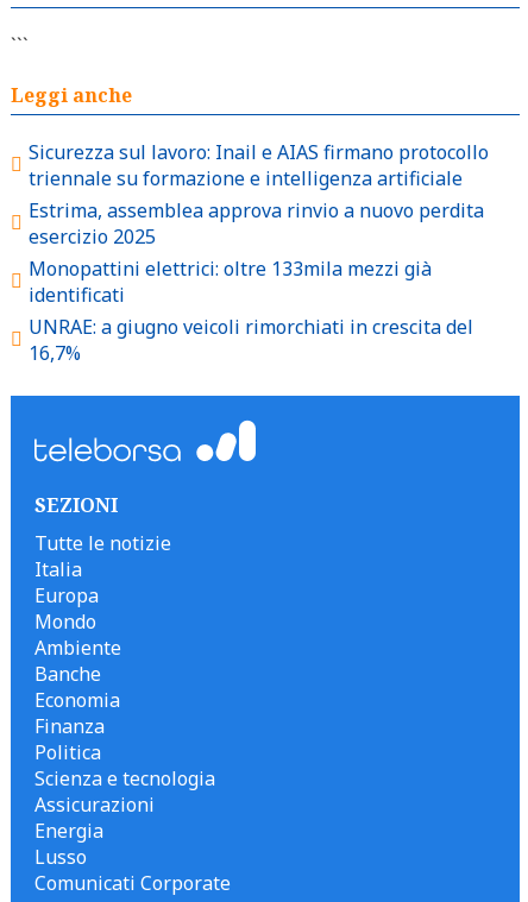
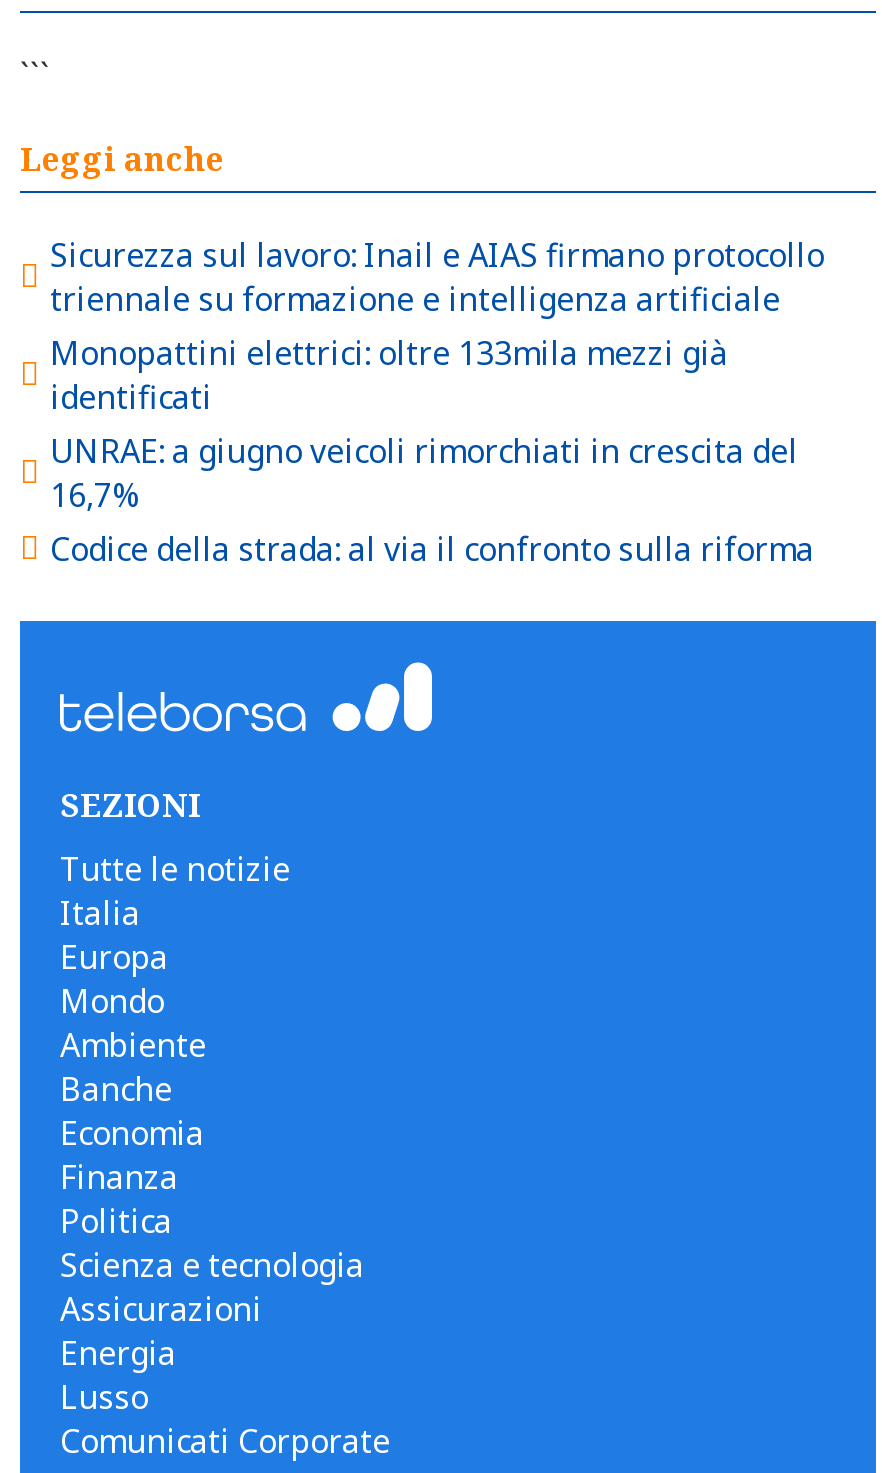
- Estrima, assemblea approva rinvio a nuovo perdita
- esercizio 2025

moved up: Monopattini elettrici: oltre 133mila mezzi già | identificati | UNRAE: a giugno veicoli rimorchiati in crescita del | 16,7%

+ Codice della strada: al via il confronto sulla riforma
